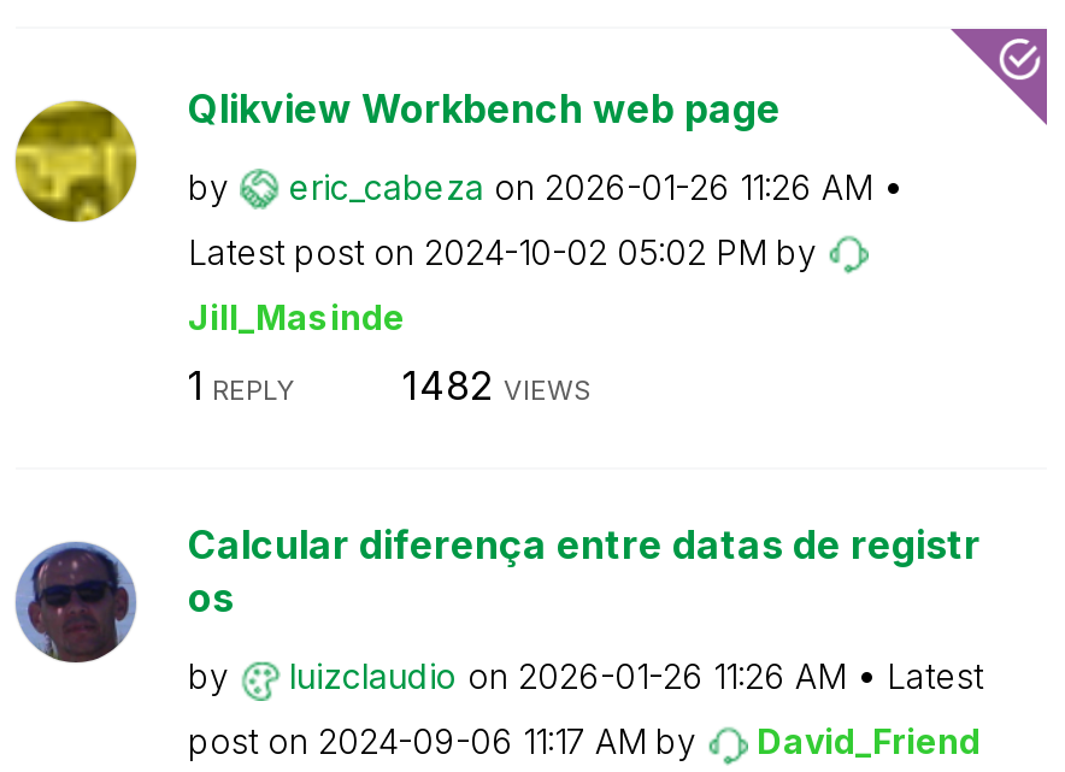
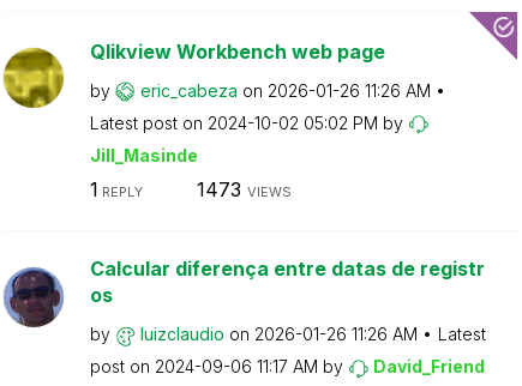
- 1482 VIEWS
+ 1473 VIEWS
